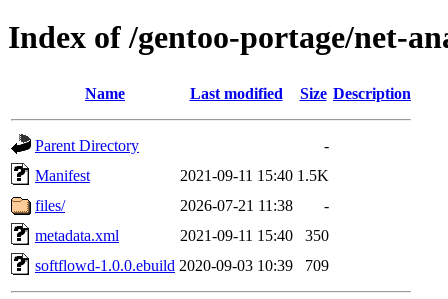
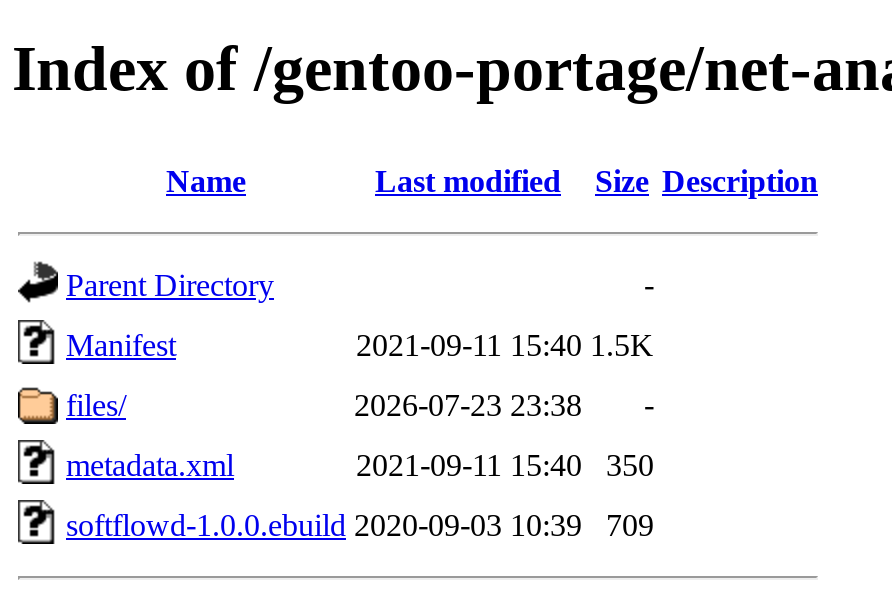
- 2026-07-21 11:38
+ 2026-07-23 23:38
